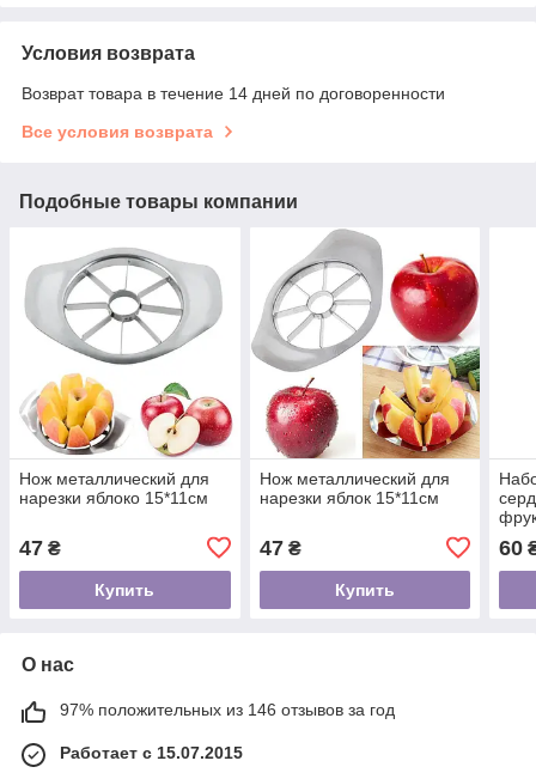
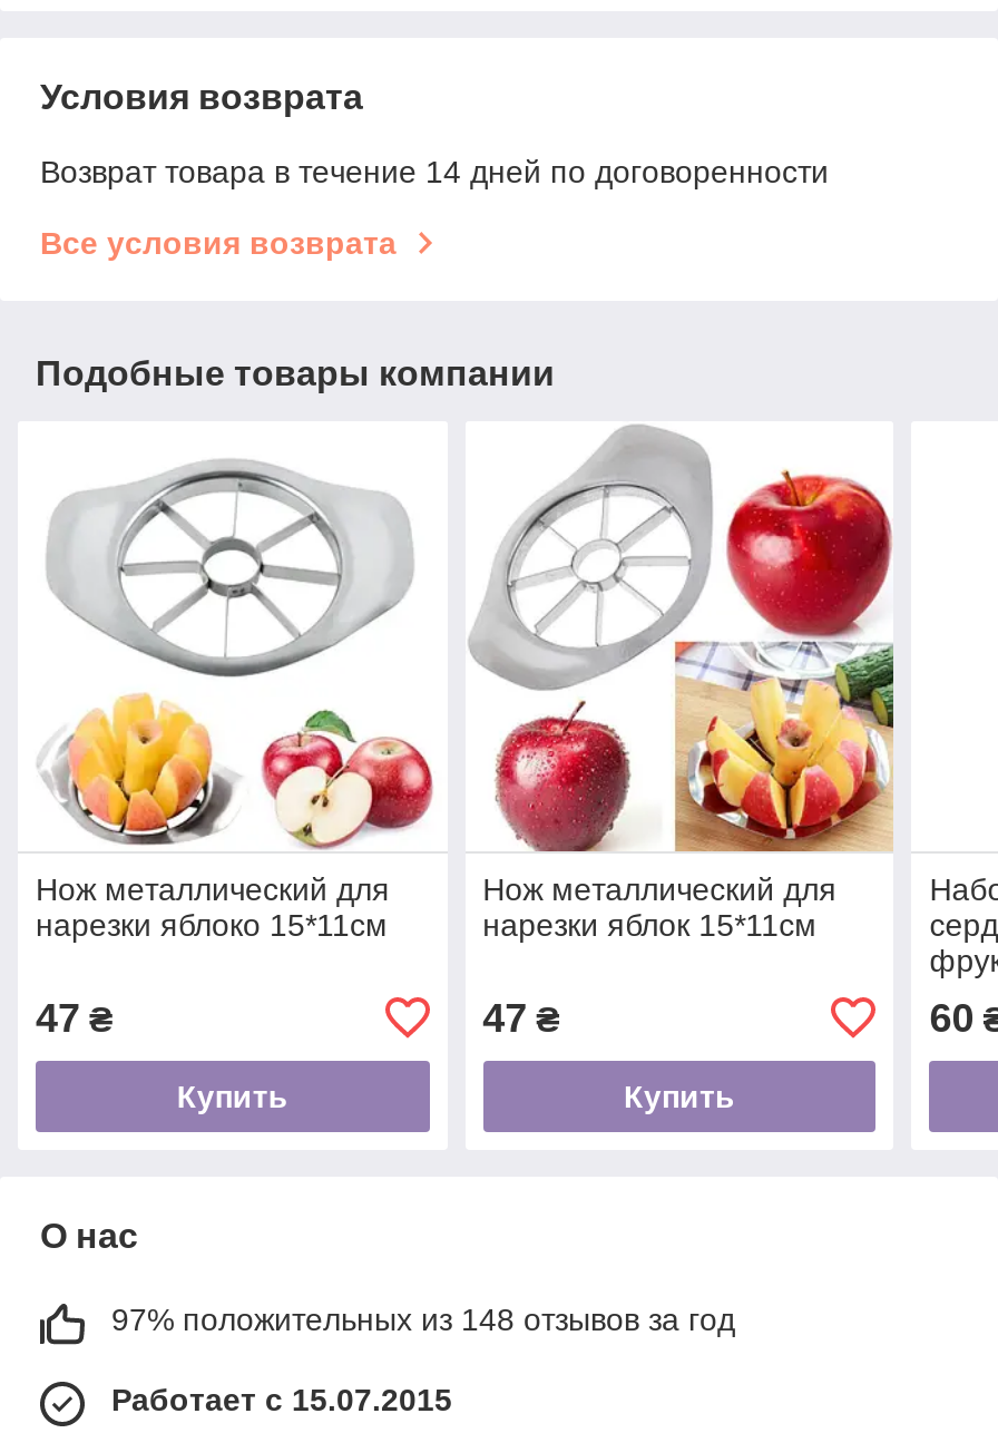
- 97% положительных из 146 отзывов за год
+ 97% положительных из 148 отзывов за год
